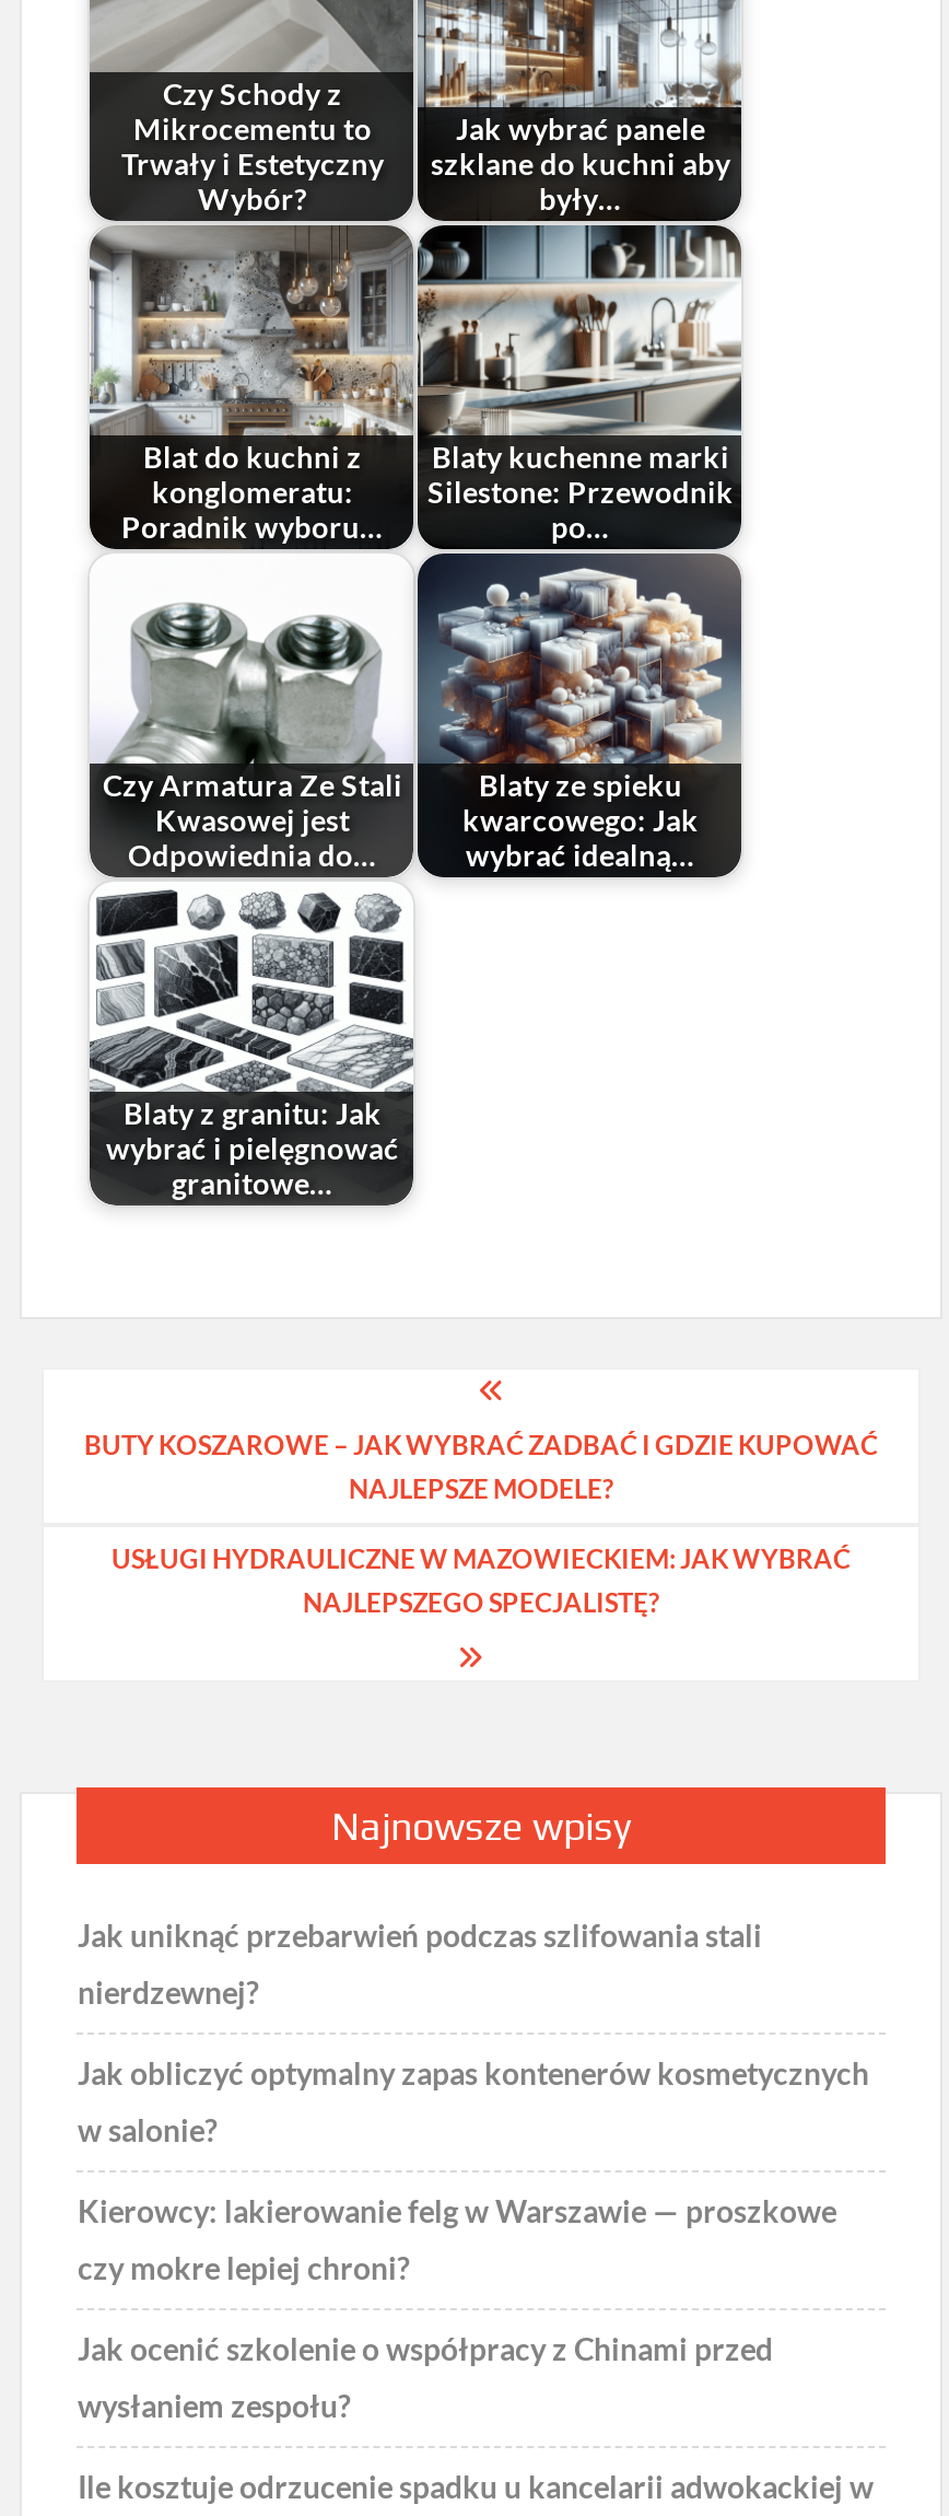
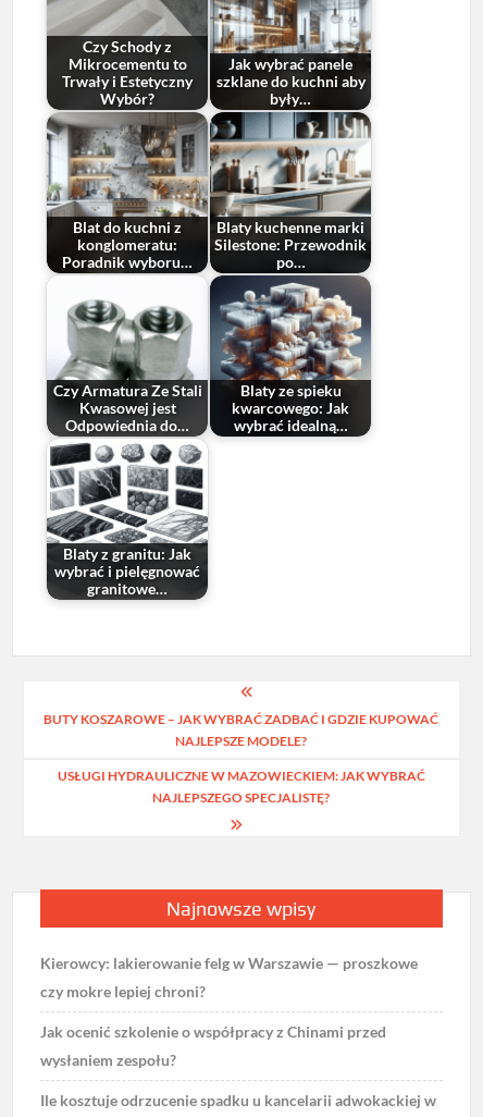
- Jak uniknąć przebarwień podczas szlifowania stali
- nierdzewnej?
- Jak obliczyć optymalny zapas kontenerów kosmetycznych
- w salonie?
